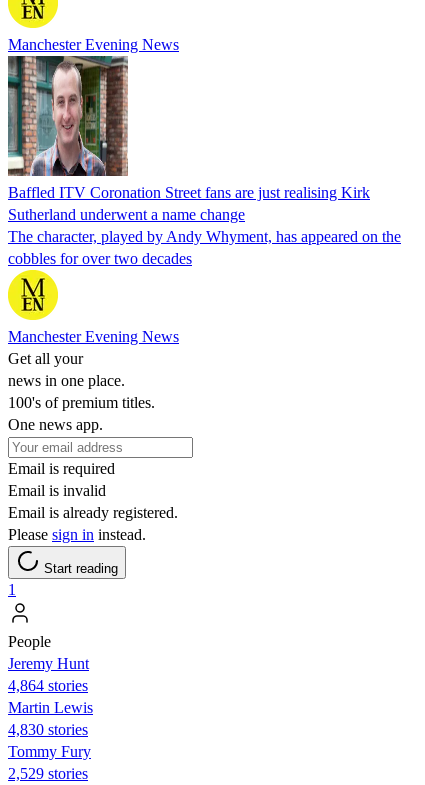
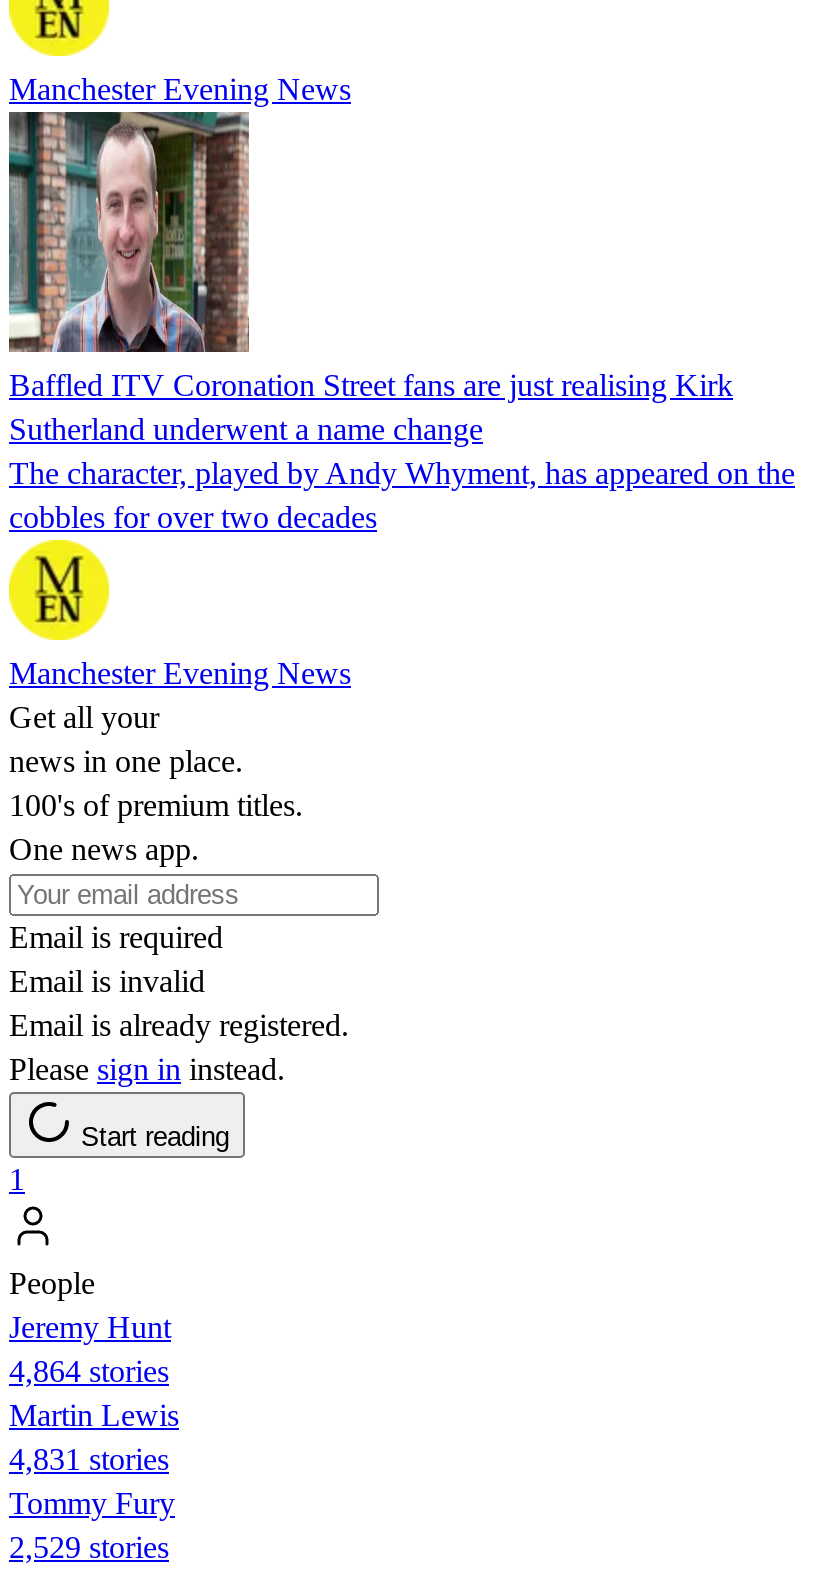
- 4,830 stories
+ 4,831 stories
